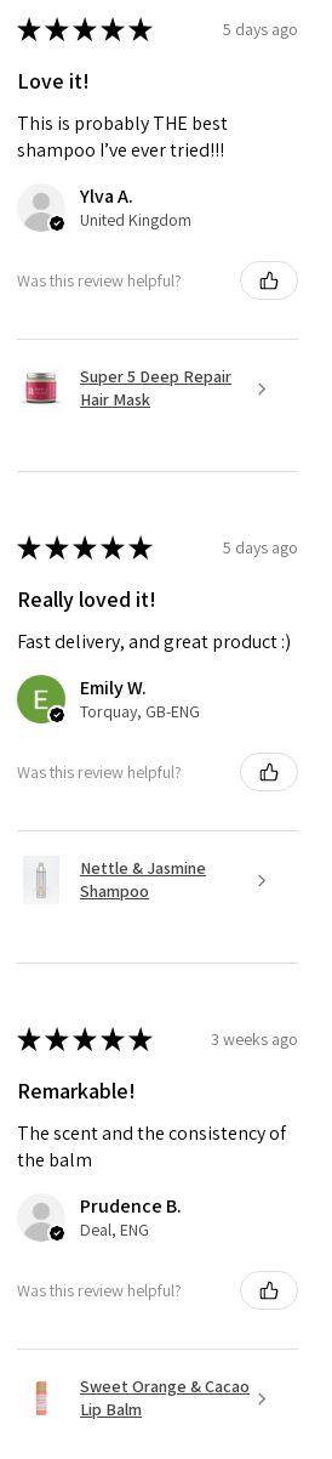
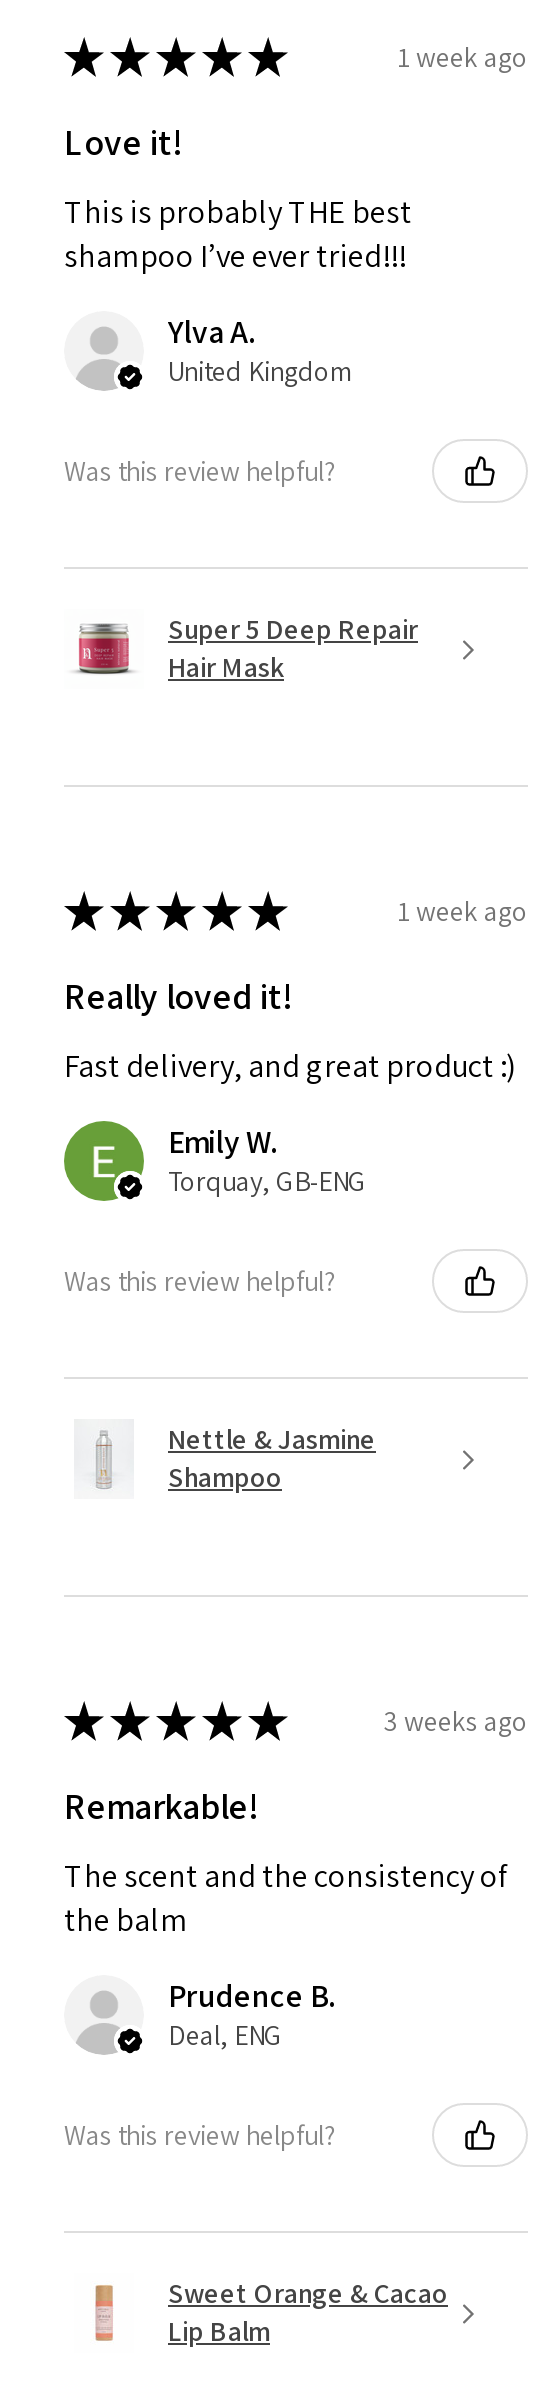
- 5 days ago
+ 1 week ago

- 5 days ago
+ 1 week ago
